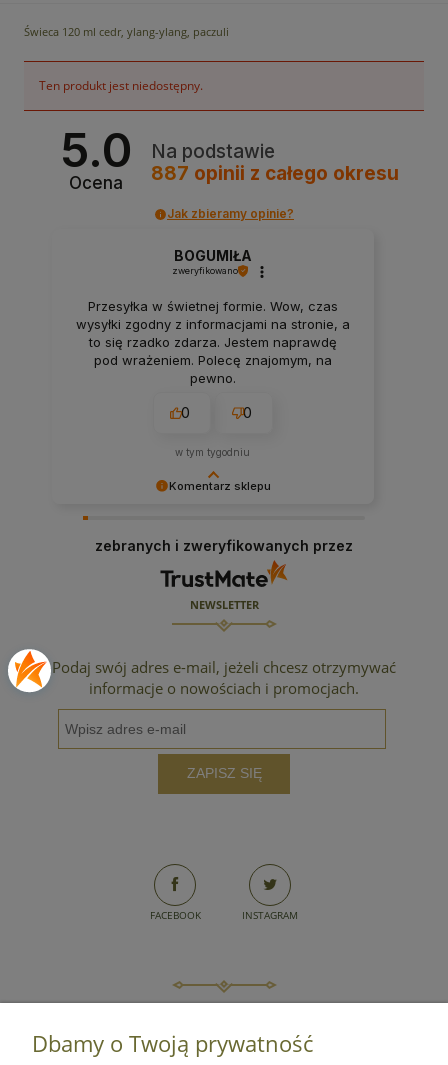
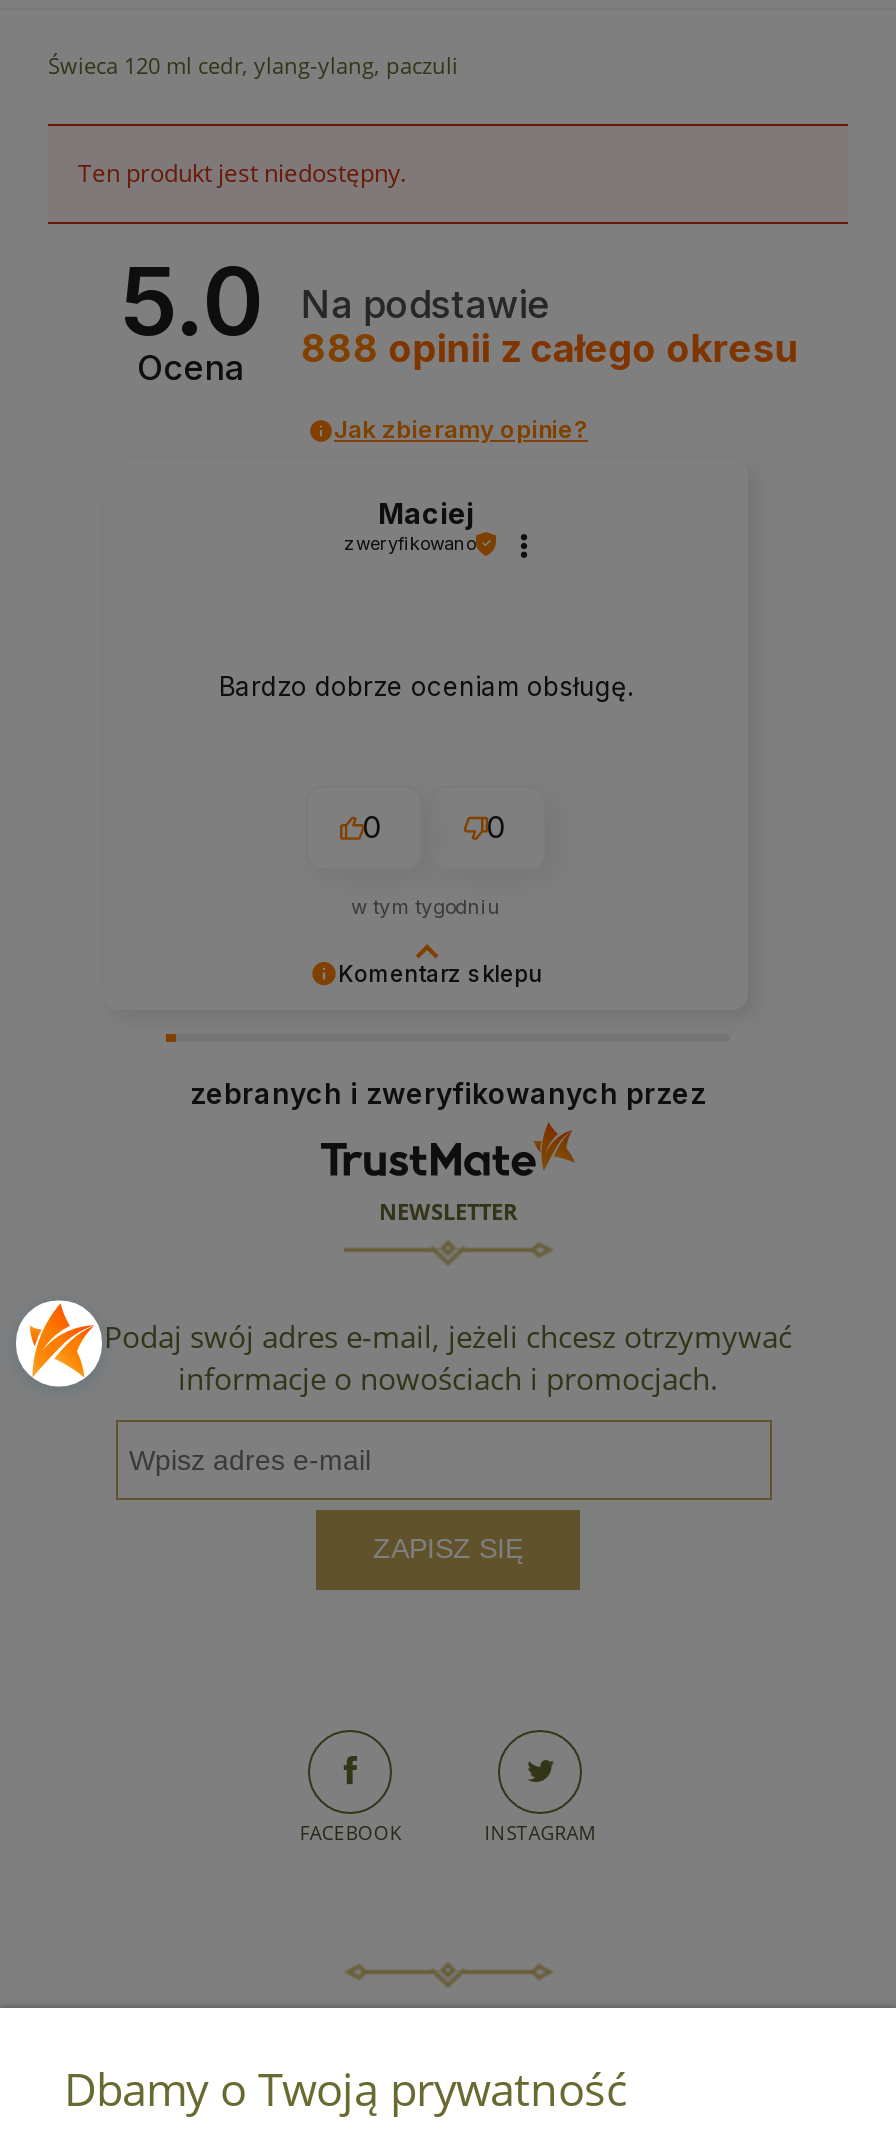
- 887 opinii z całego okresu
+ 888 opinii z całego okresu

- BOGUMIŁA
+ Maciej

- Przesyłka w świetnej formie. Wow, czas
- wysyłki zgodny z informacjami na stronie, a
- to się rzadko zdarza. Jestem naprawdę
- pod wrażeniem. Polecę znajomym, na
- pewno.
+ Bardzo dobrze oceniam obsługę.
